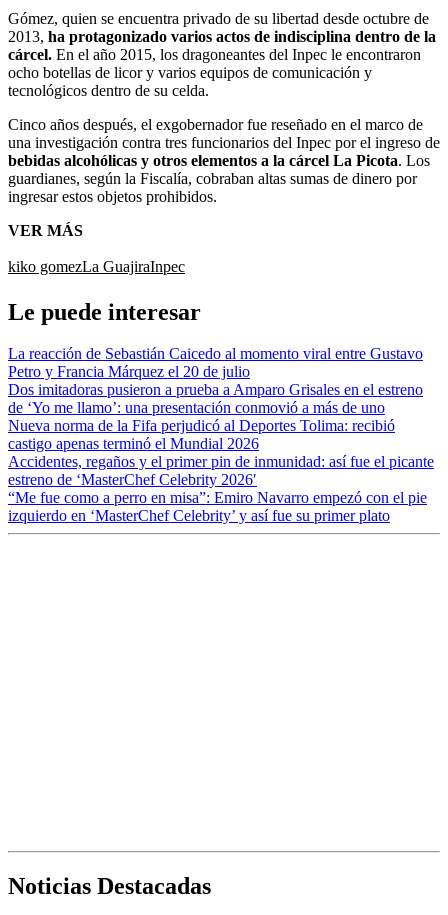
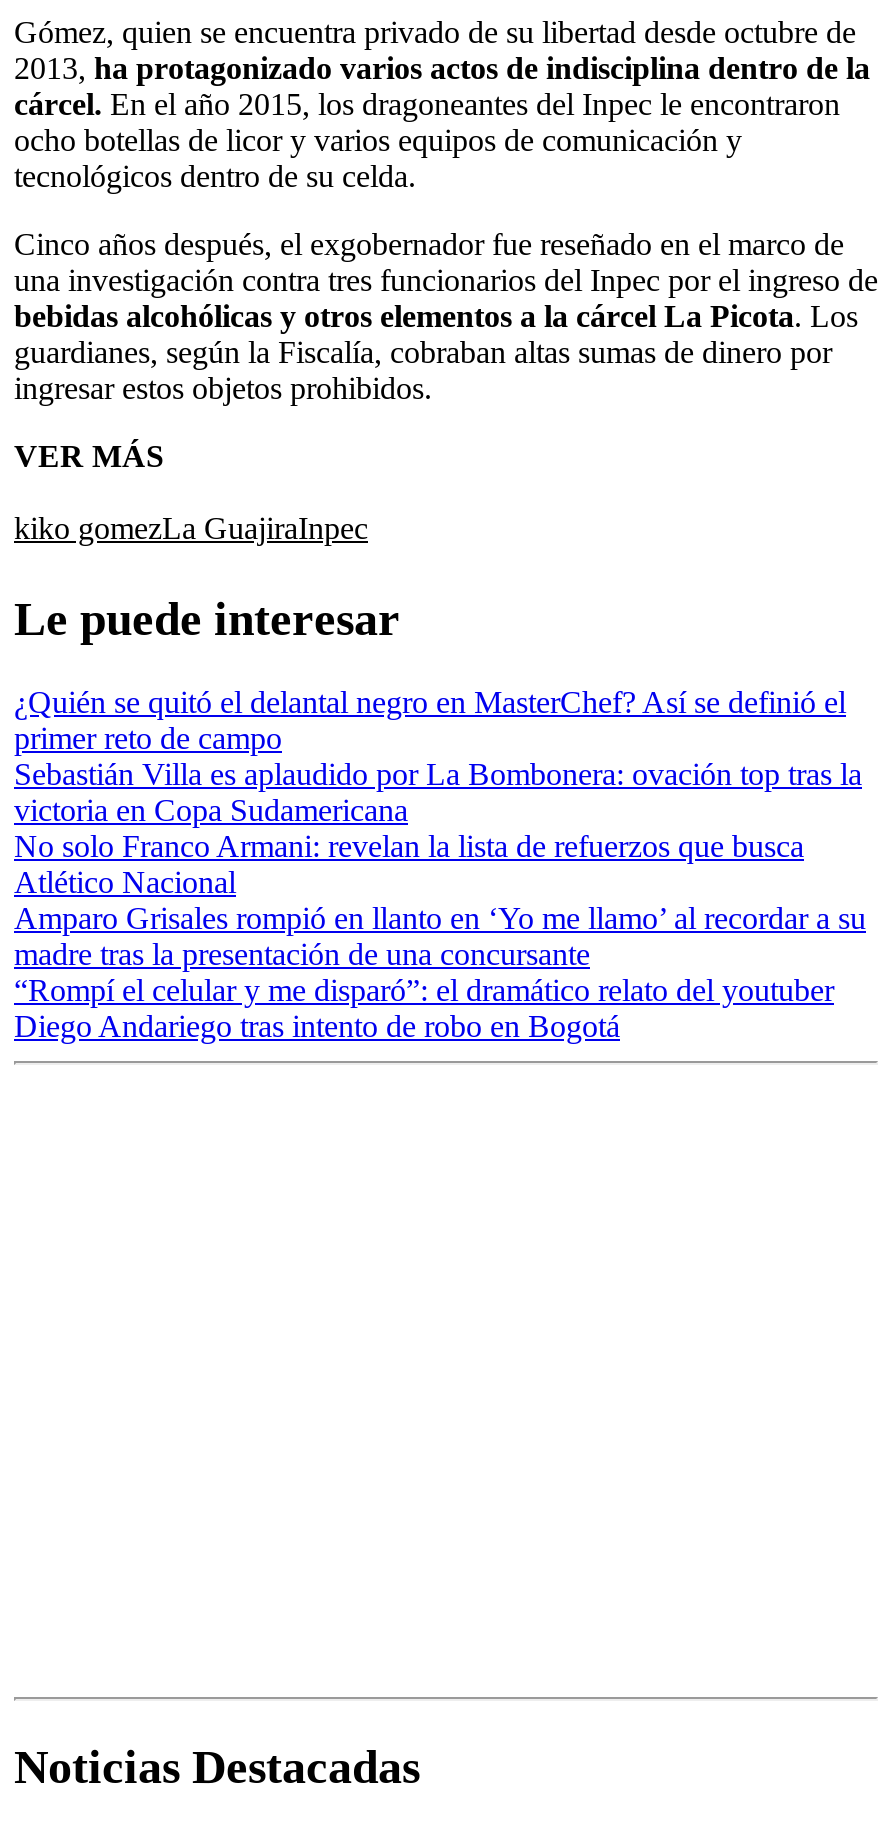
- La reacción de Sebastián Caicedo al momento viral entre Gustavo
- Petro y Francia Márquez el 20 de julio
- Dos imitadoras pusieron a prueba a Amparo Grisales en el estreno
- de ‘Yo me llamo’: una presentación conmovió a más de uno
- Nueva norma de la Fifa perjudicó al Deportes Tolima: recibió
- castigo apenas terminó el Mundial 2026
- Accidentes, regaños y el primer pin de inmunidad: así fue el picante
- estreno de ‘MasterChef Celebrity 2026′
- “Me fue como a perro en misa”: Emiro Navarro empezó con el pie
- izquierdo en ‘MasterChef Celebrity’ y así fue su primer plato
+ ¿Quién se quitó el delantal negro en MasterChef? Así se definió el
+ primer reto de campo
+ Sebastián Villa es aplaudido por La Bombonera: ovación top tras la
+ victoria en Copa Sudamericana
+ No solo Franco Armani: revelan la lista de refuerzos que busca
+ Atlético Nacional
+ Amparo Grisales rompió en llanto en ‘Yo me llamo’ al recordar a su
+ madre tras la presentación de una concursante
+ “Rompí el celular y me disparó”: el dramático relato del youtuber
+ Diego Andariego tras intento de robo en Bogotá
